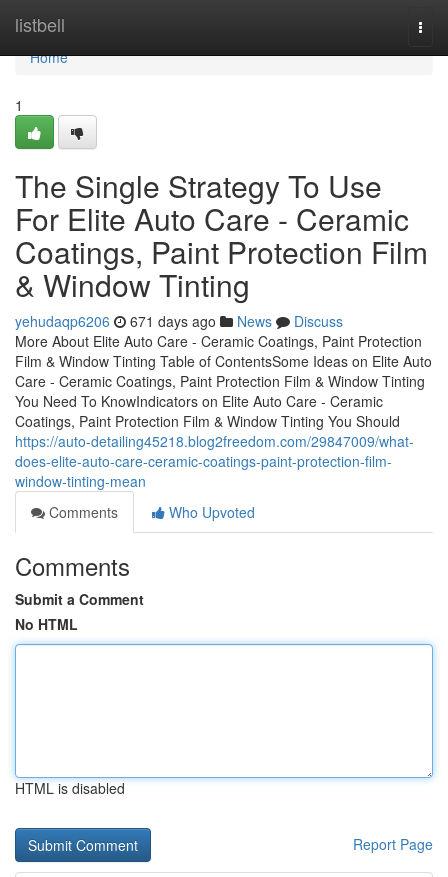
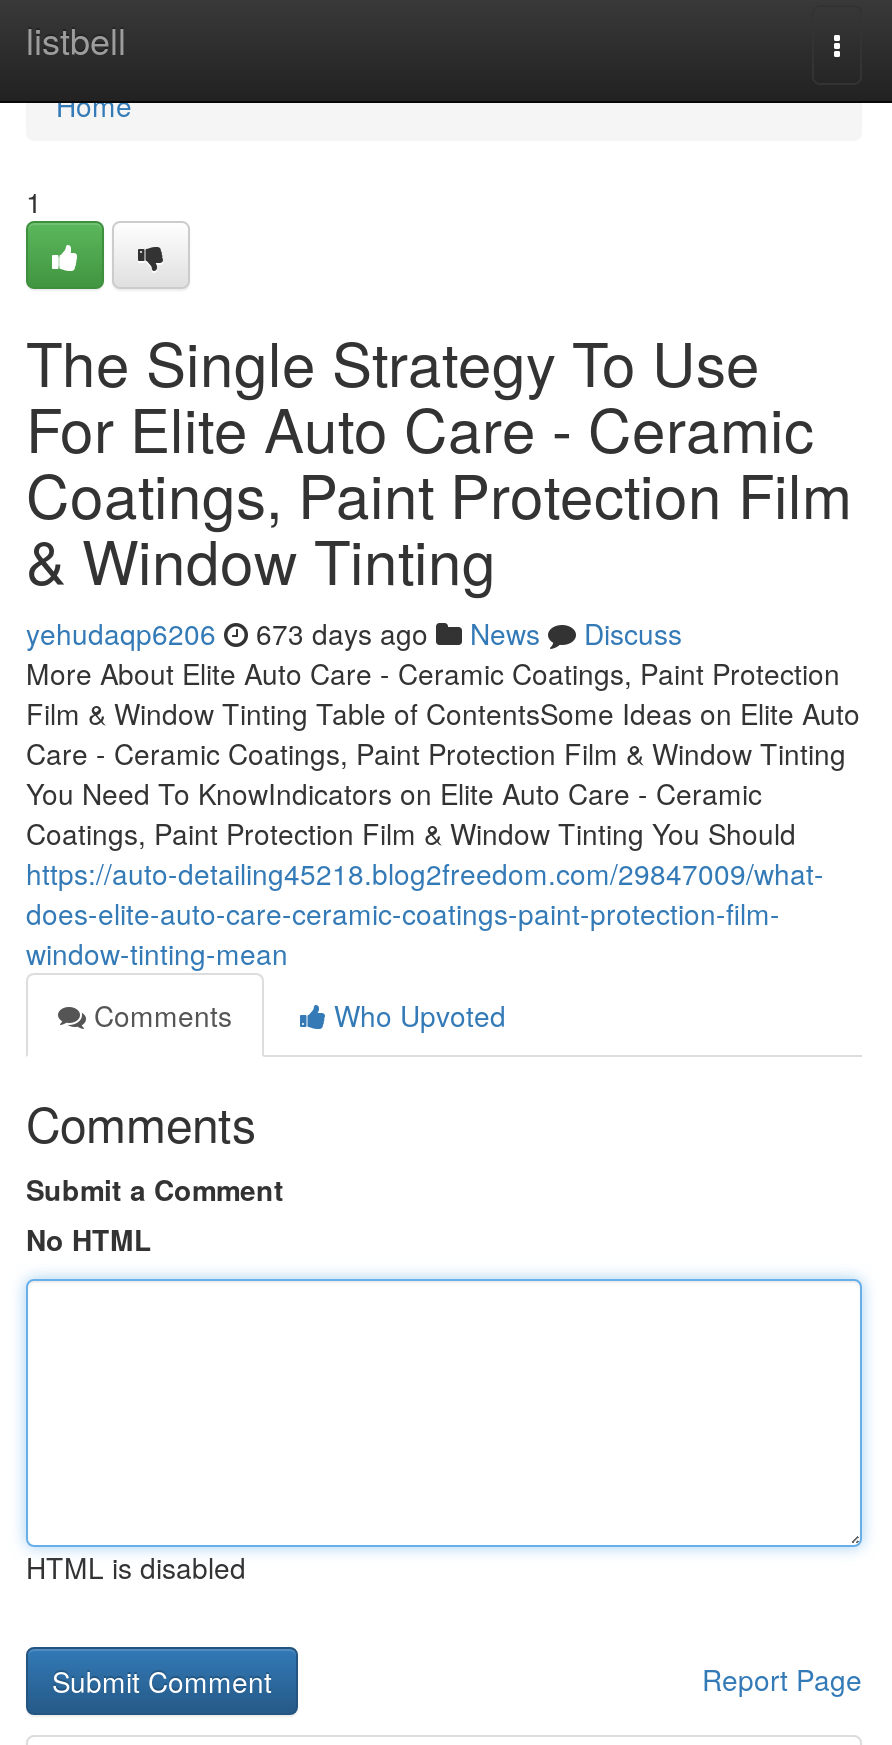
- yehudaqp6206 671 days ago News Discuss
+ yehudaqp6206 673 days ago News Discuss
